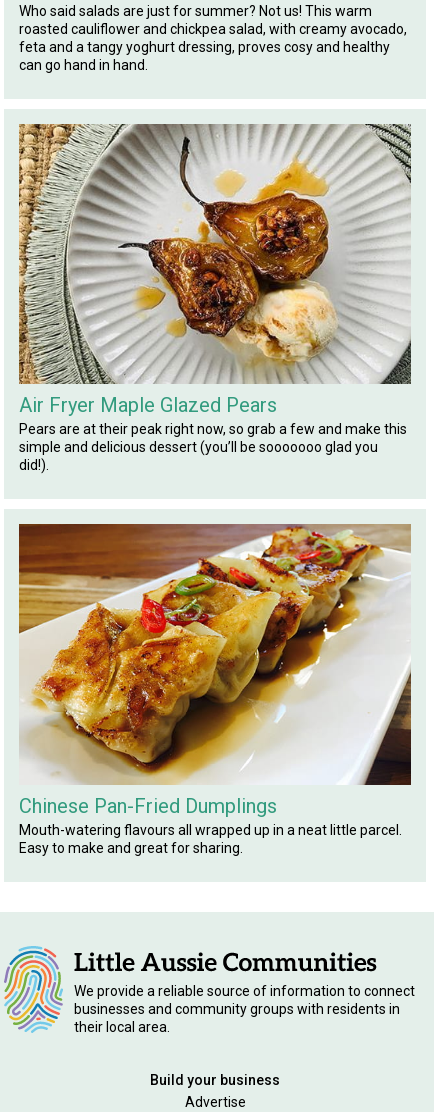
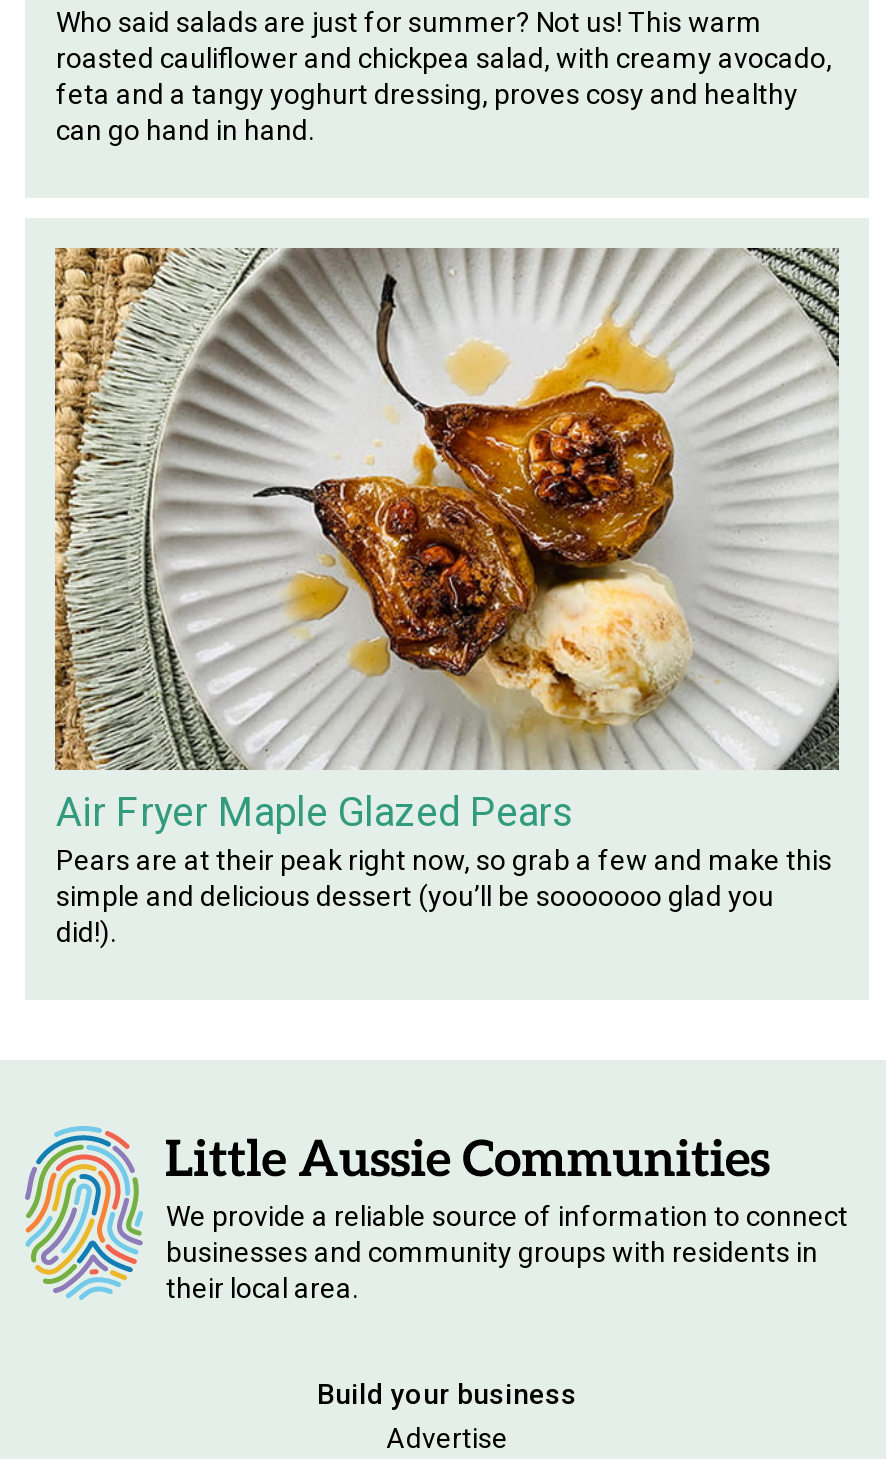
- [image]
- Chinese Pan-Fried Dumplings
- Mouth-watering flavours all wrapped up in a neat little parcel.
- Easy to make and great for sharing.
